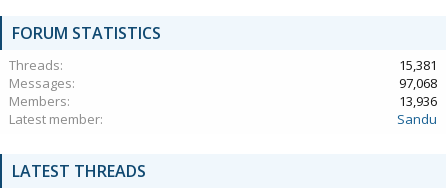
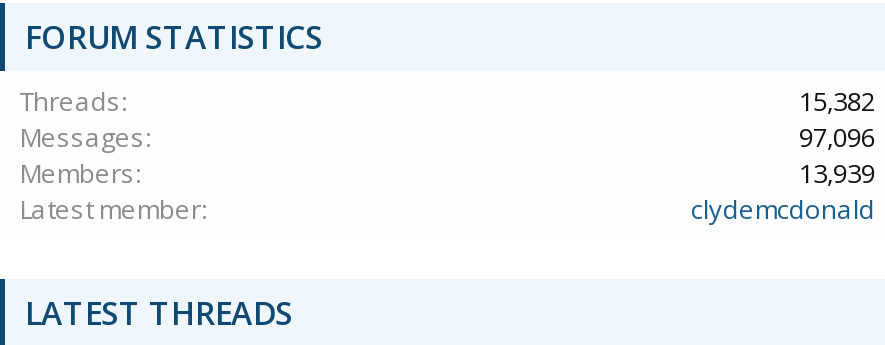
- 15,381
+ 15,382

- 97,068
+ 97,096

- 13,936
+ 13,939

- Sandu
+ clydemcdonald
